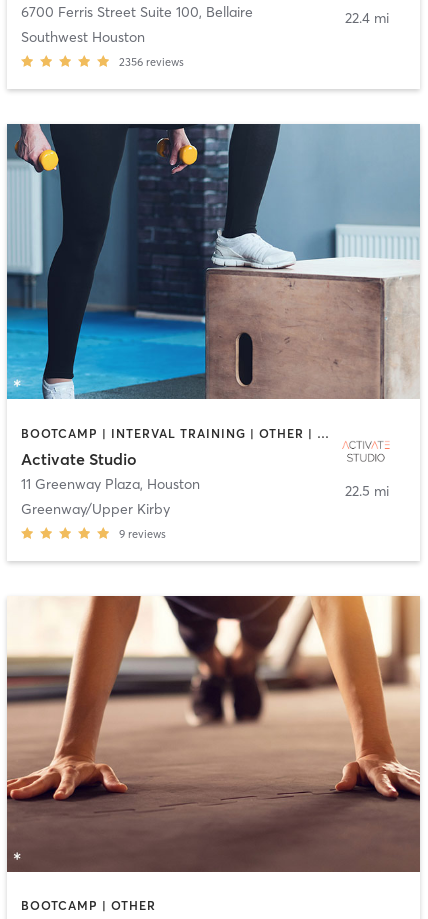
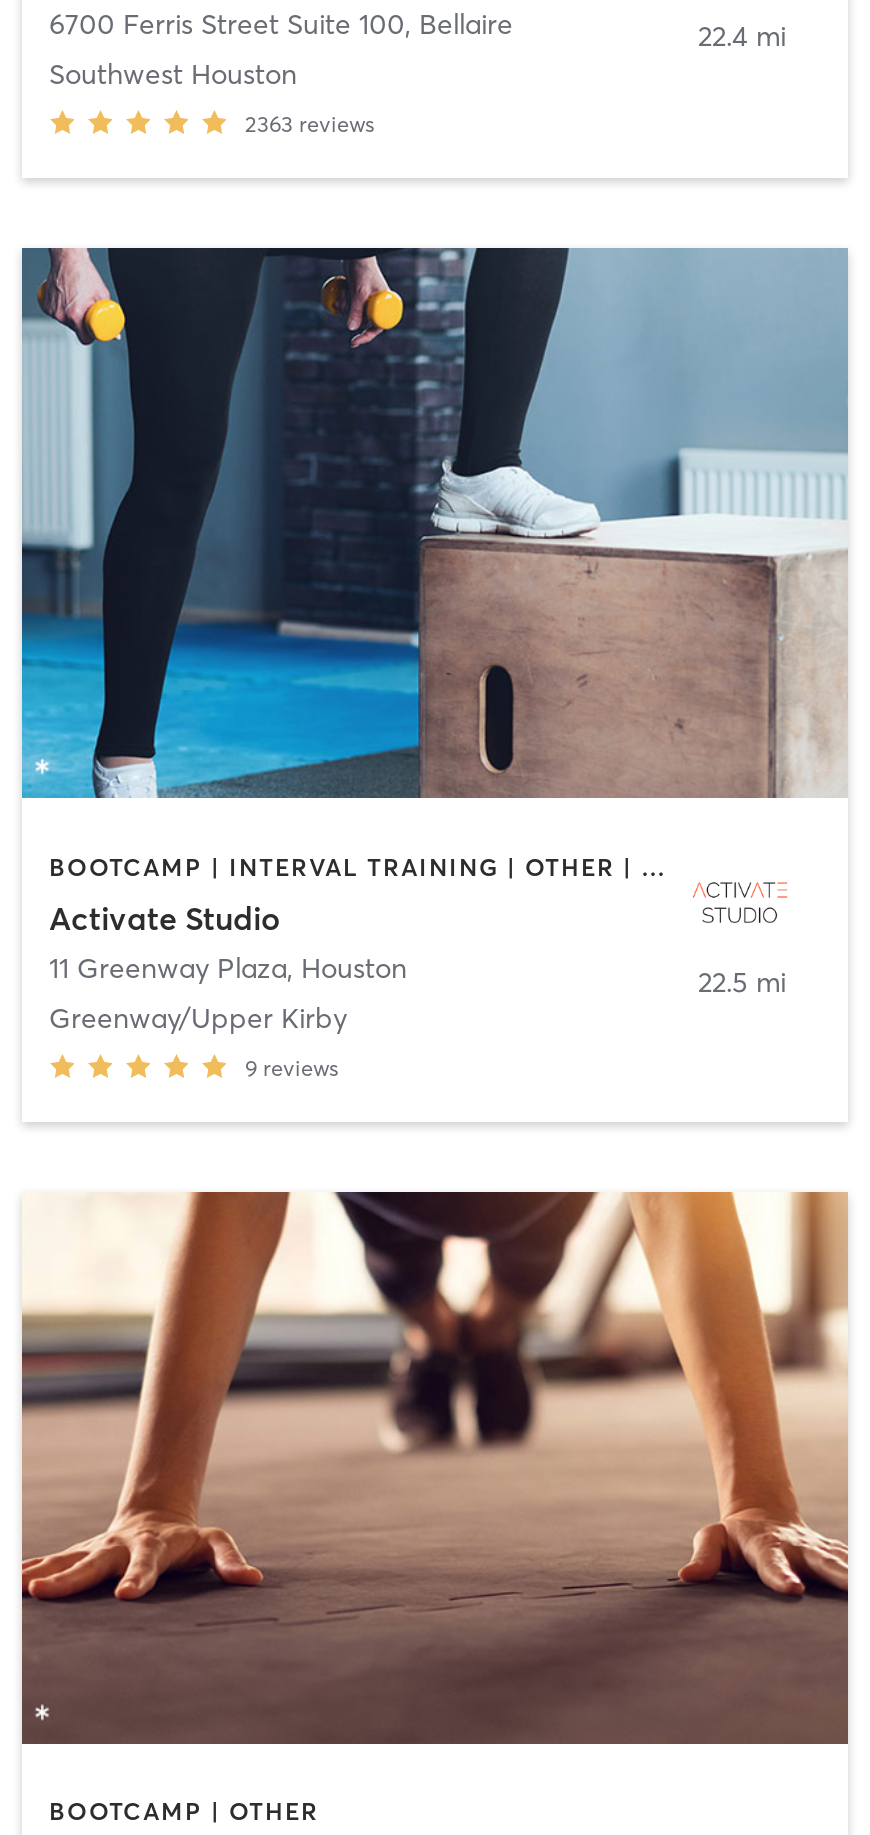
- 2356 reviews
+ 2363 reviews
